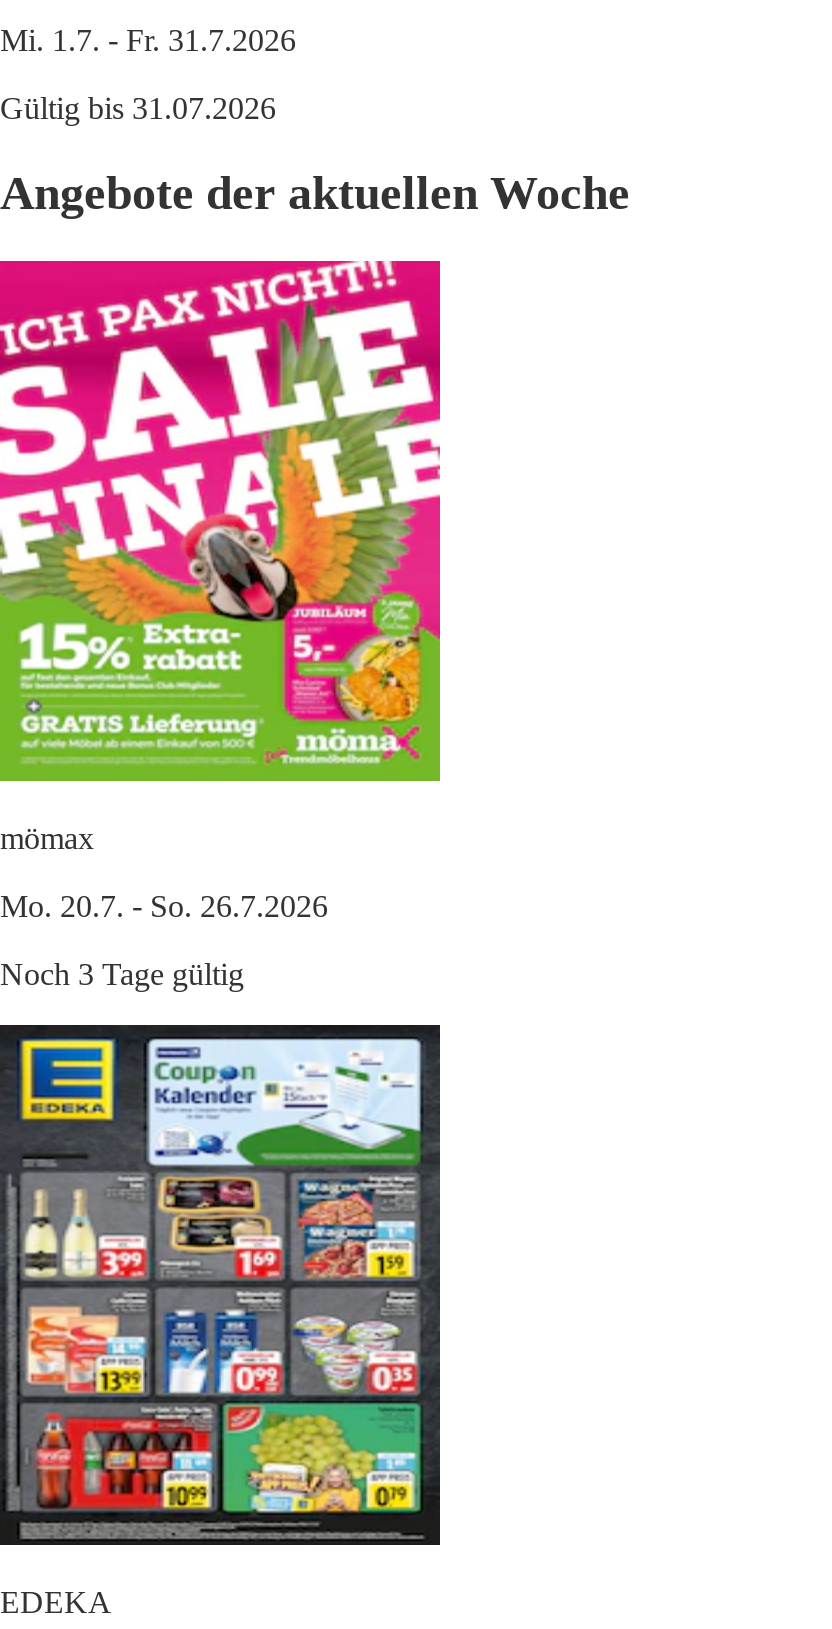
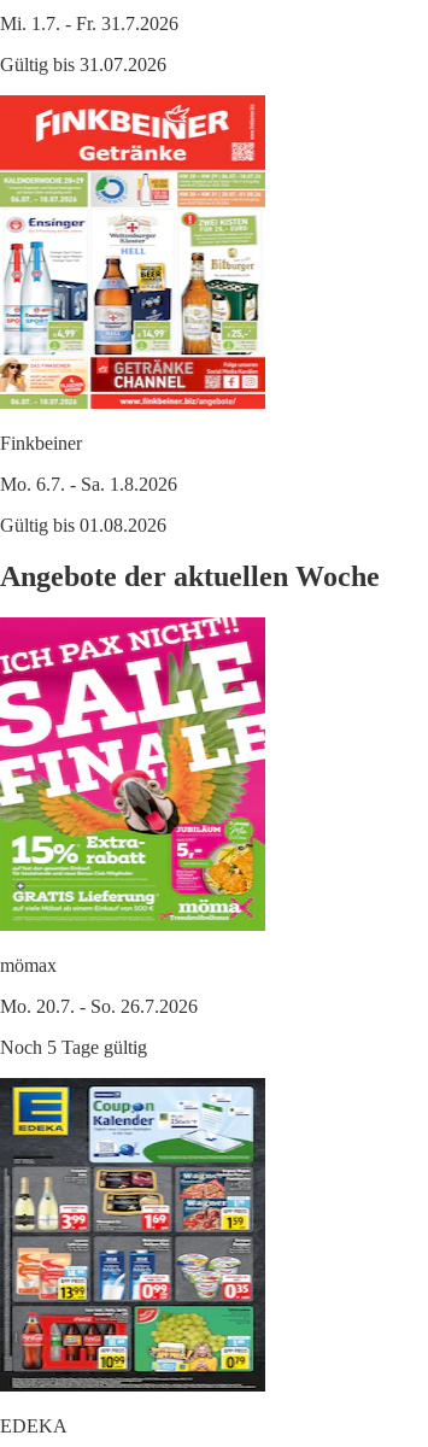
+ [image]
+ Finkbeiner
+ Mo. 6.7. - Sa. 1.8.2026
+ Gültig bis 01.08.2026

- Noch 3 Tage gültig
+ Noch 5 Tage gültig
